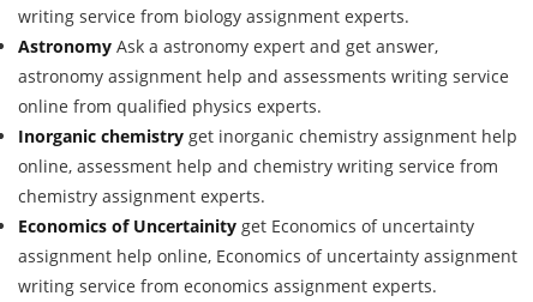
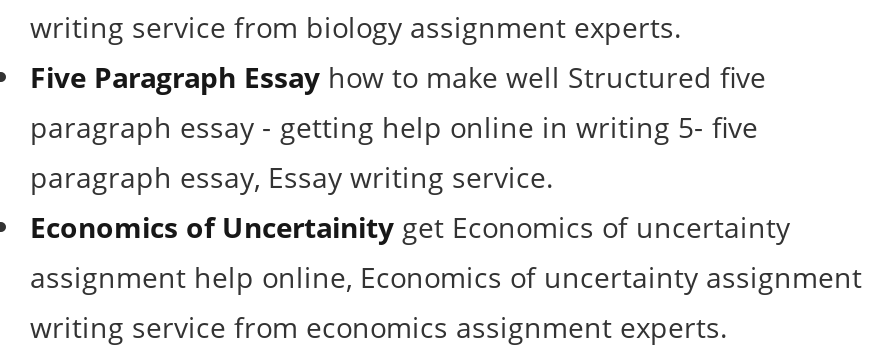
- Astronomy Ask a astronomy expert and get answer,
- astronomy assignment help and assessments writing service
- online from qualified physics experts.
- Inorganic chemistry get inorganic chemistry assignment help
- online, assessment help and chemistry writing service from
- chemistry assignment experts.
+ Five Paragraph Essay how to make well Structured five
+ paragraph essay - getting help online in writing 5- five
+ paragraph essay, Essay writing service.
